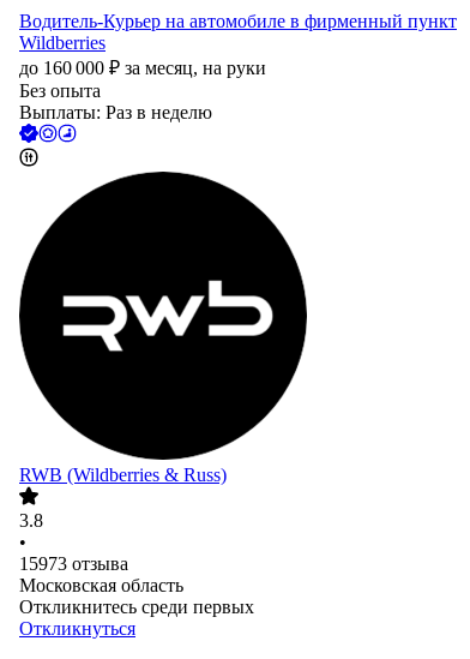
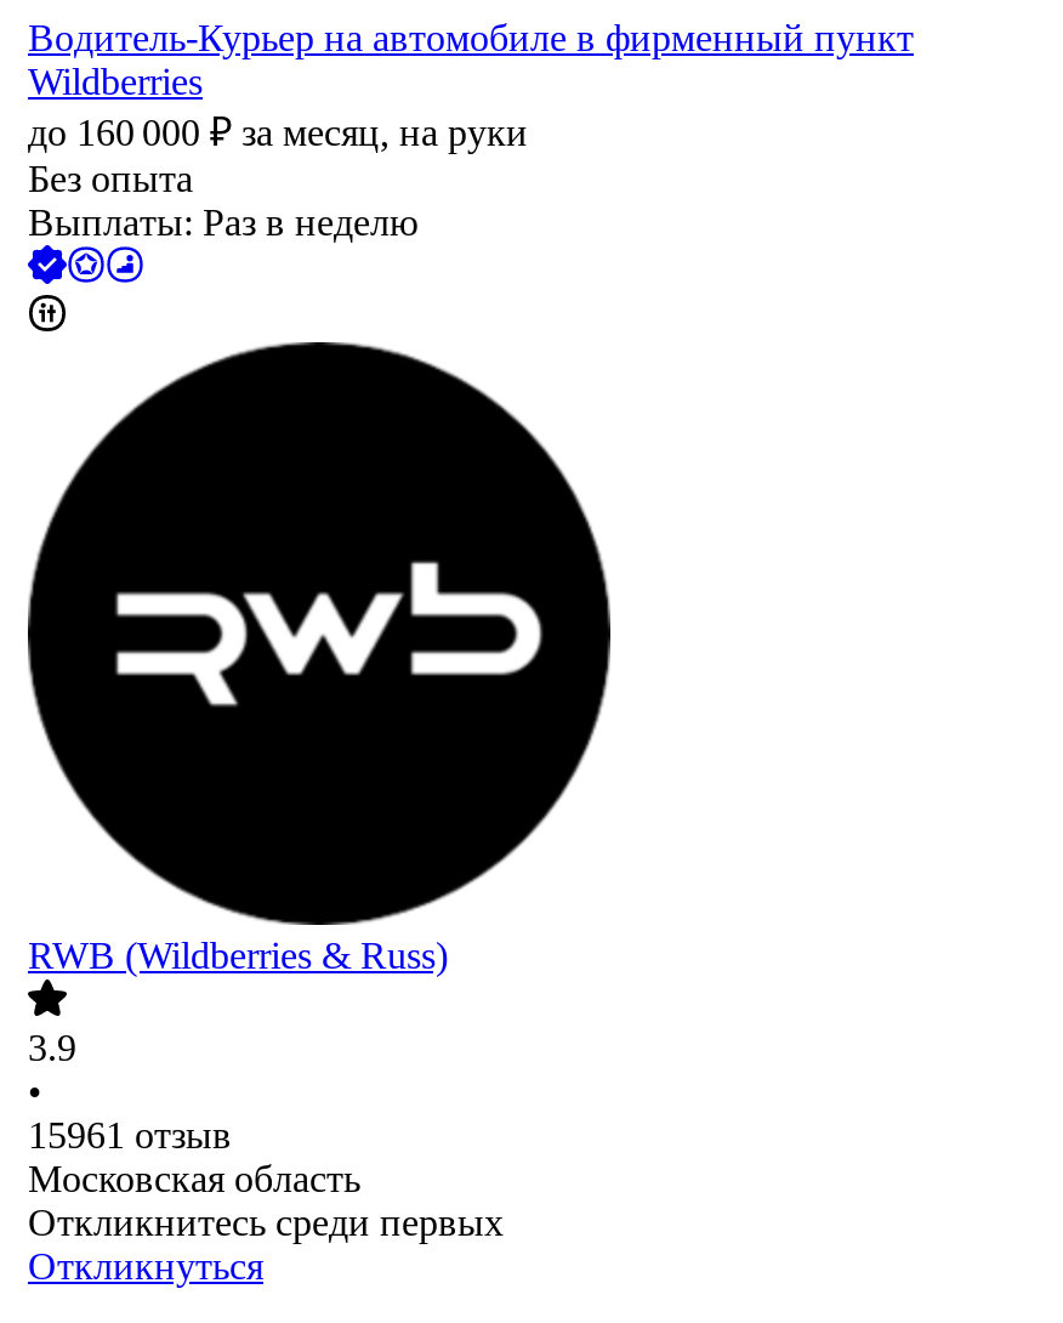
- 3.8
+ 3.9

- 15973 отзыва
+ 15961 отзыв
